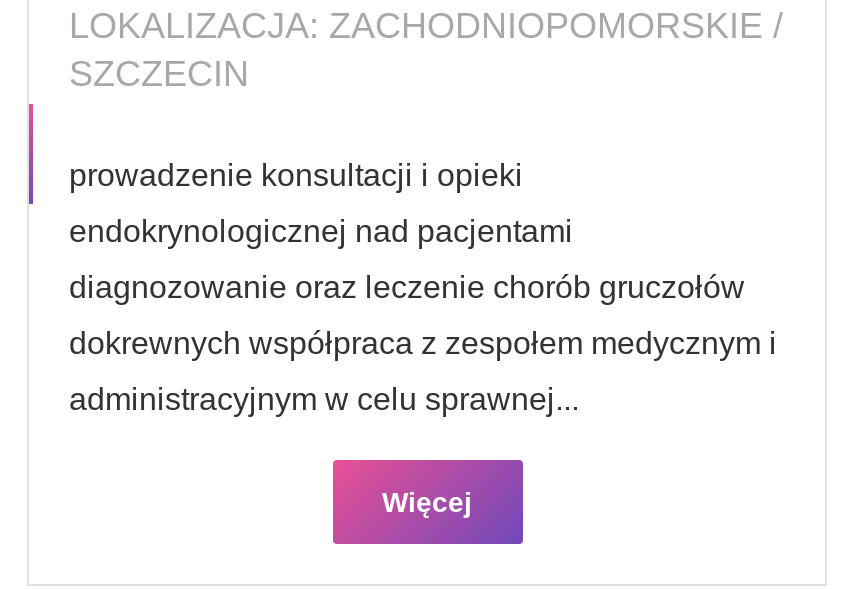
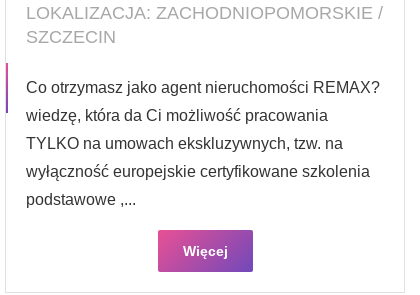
- prowadzenie konsultacji i opieki
+ Co otrzymasz jako agent nieruchomości REMAX?

- endokrynologicznej nad pacjentami
+ wiedzę, która da Ci możliwość pracowania

- diagnozowanie oraz leczenie chorób gruczołów
+ TYLKO na umowach ekskluzywnych, tzw. na

- dokrewnych współpraca z zespołem medycznym i
+ wyłączność europejskie certyfikowane szkolenia

- administracyjnym w celu sprawnej...
+ podstawowe ,...
